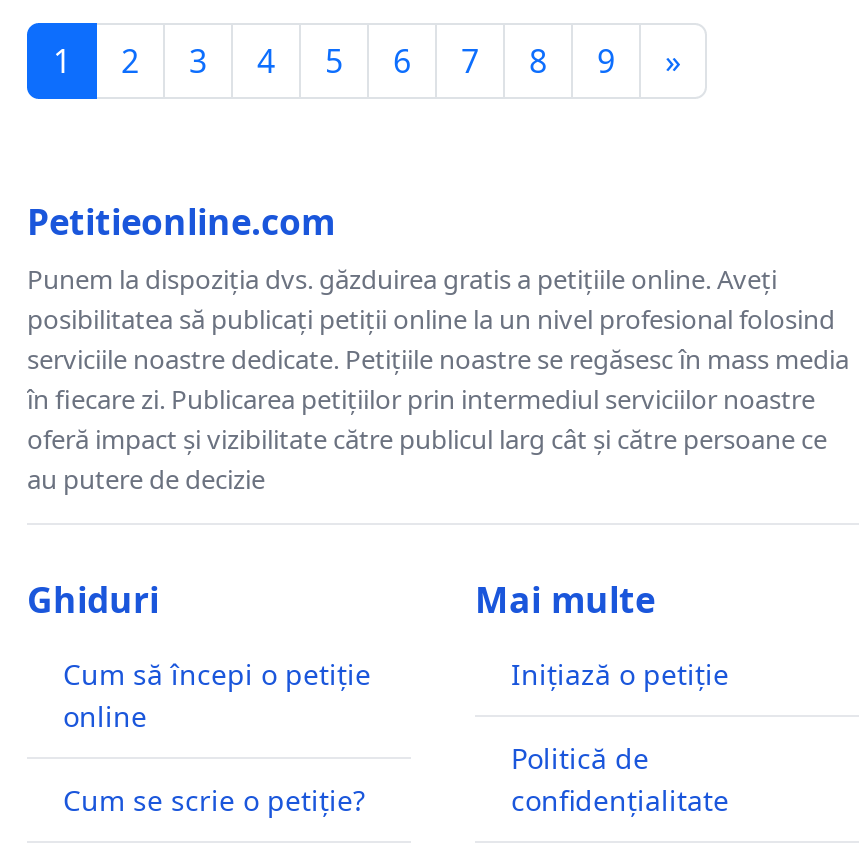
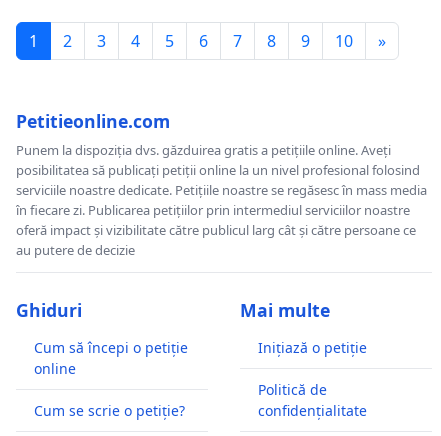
+ 10
